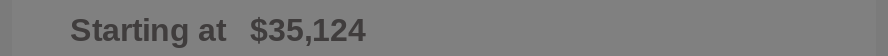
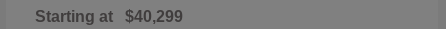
- Starting at $35,124
+ Starting at $40,299
